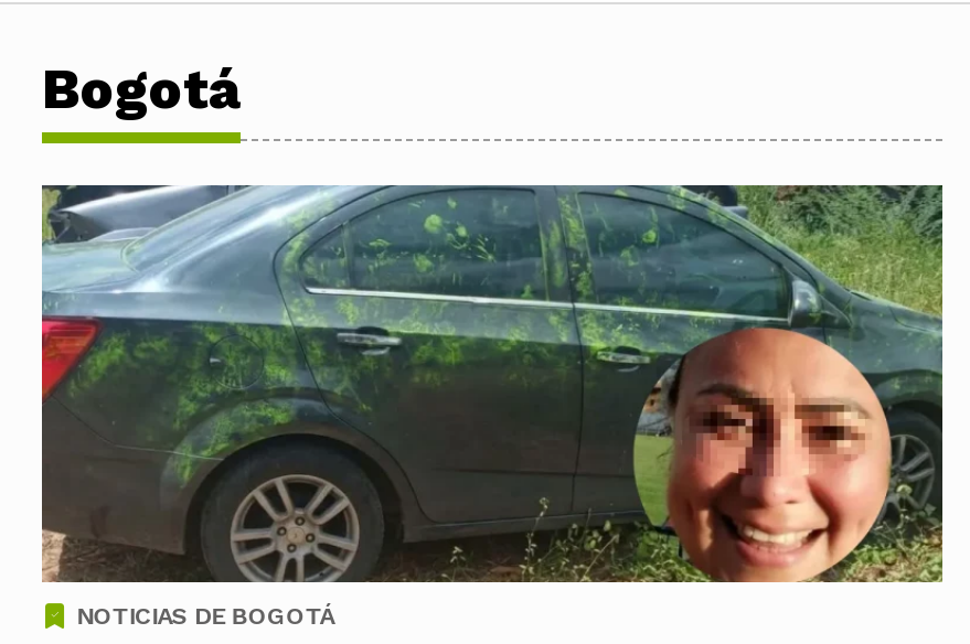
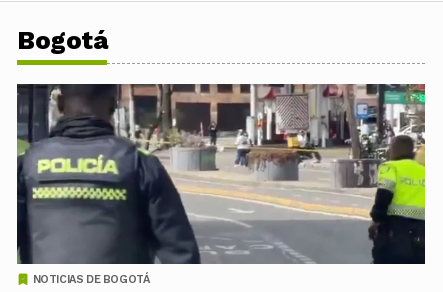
- [image]
+ [image]
